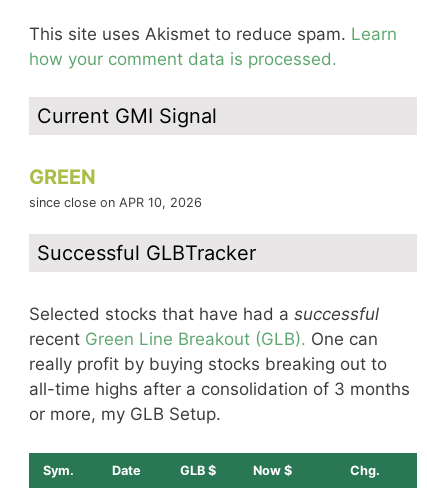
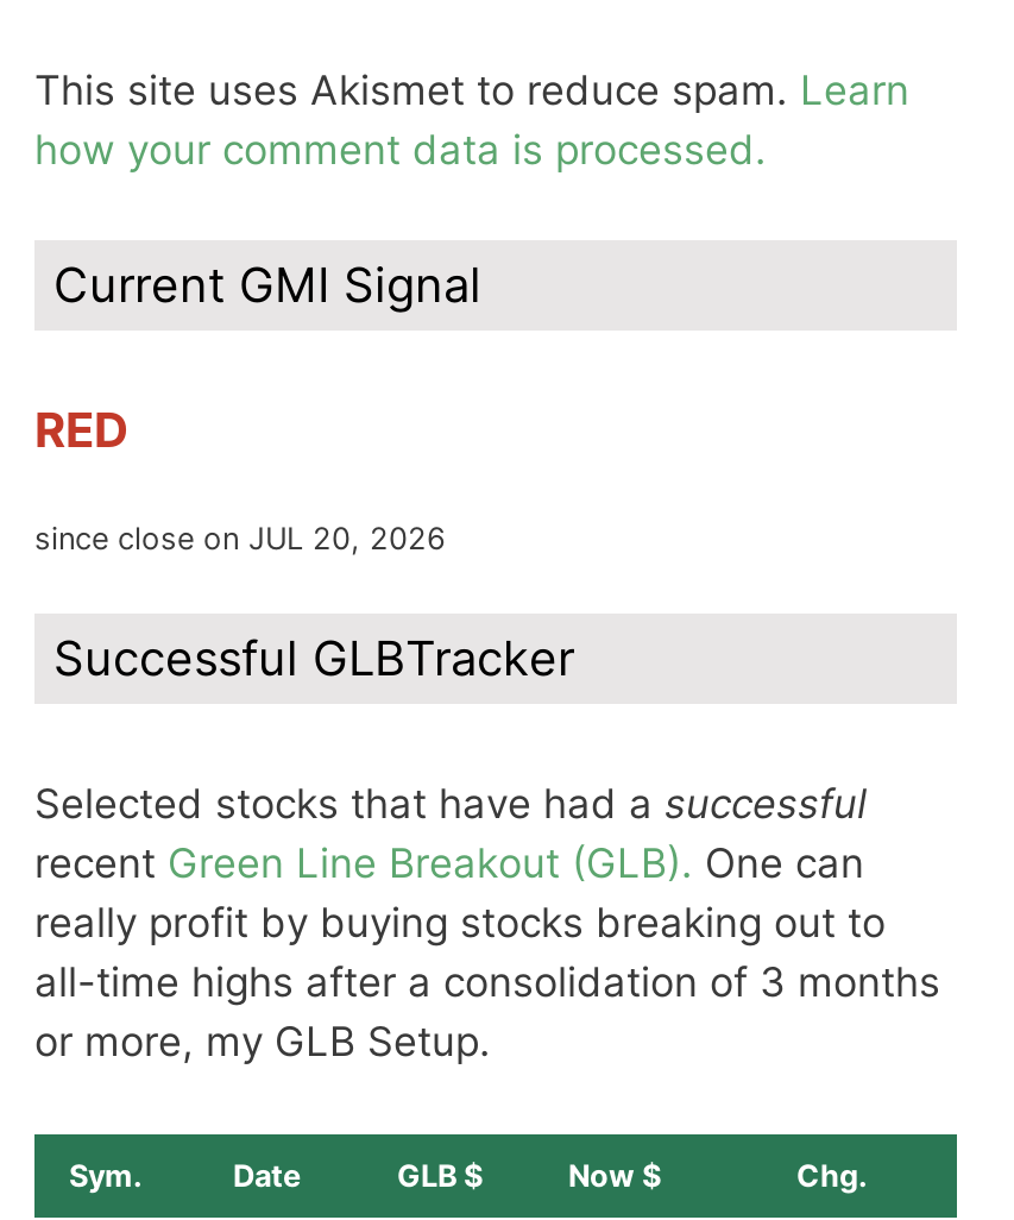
- GREEN
- since close on APR 10, 2026
+ RED
+ since close on JUL 20, 2026
